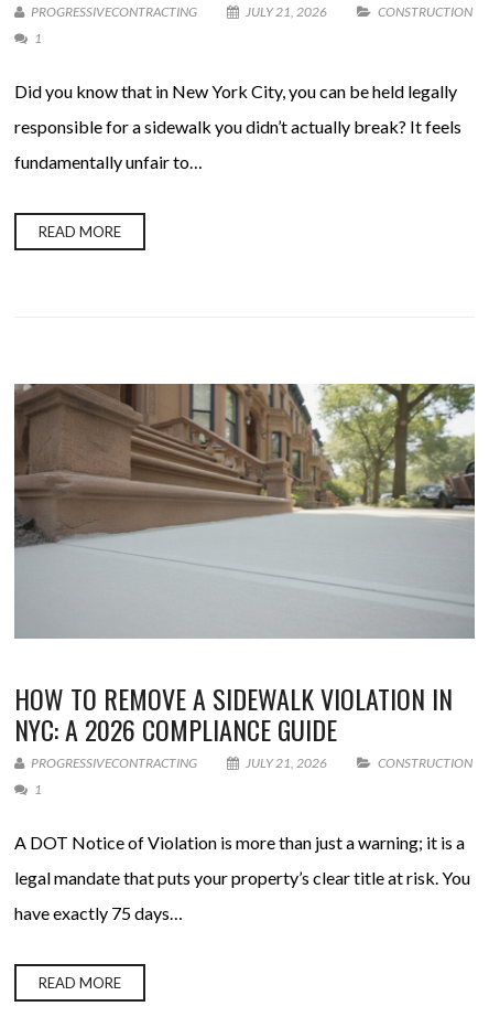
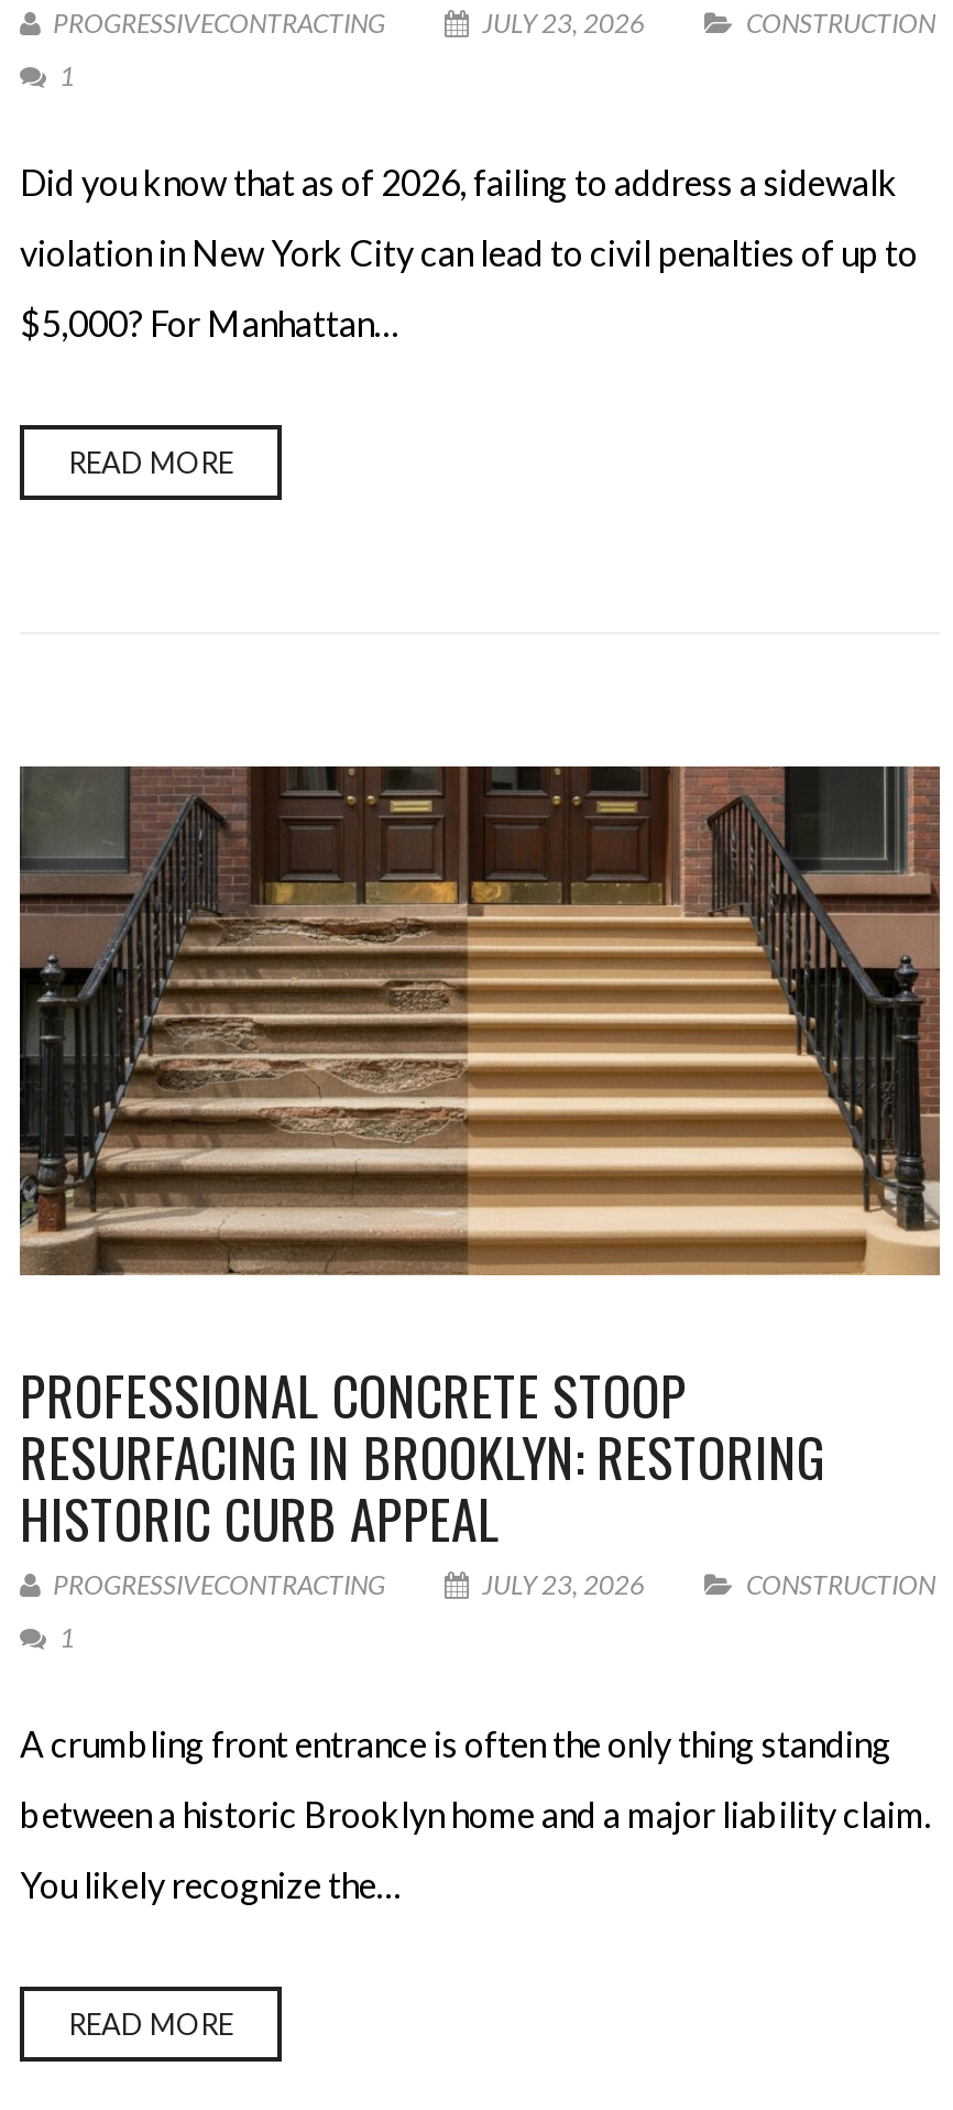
- JULY 21, 2026
+ JULY 23, 2026

- Did you know that in New York City, you can be held legally
+ Did you know that as of 2026, failing to address a sidewalk

- responsible for a sidewalk you didn’t actually break? It feels
+ violation in New York City can lead to civil penalties of up to

- fundamentally unfair to…
+ $5,000? For Manhattan…

- [image]
- HOW TO REMOVE A SIDEWALK VIOLATION IN
- NYC: A 2026 COMPLIANCE GUIDE
+ [image]
+ PROFESSIONAL CONCRETE STOOP
+ RESURFACING IN BROOKLYN: RESTORING
+ HISTORIC CURB APPEAL

- JULY 21, 2026
+ JULY 23, 2026

- A DOT Notice of Violation is more than just a warning; it is a
+ A crumbling front entrance is often the only thing standing

- legal mandate that puts your property’s clear title at risk. You
+ between a historic Brooklyn home and a major liability claim.

- have exactly 75 days…
+ You likely recognize the…
